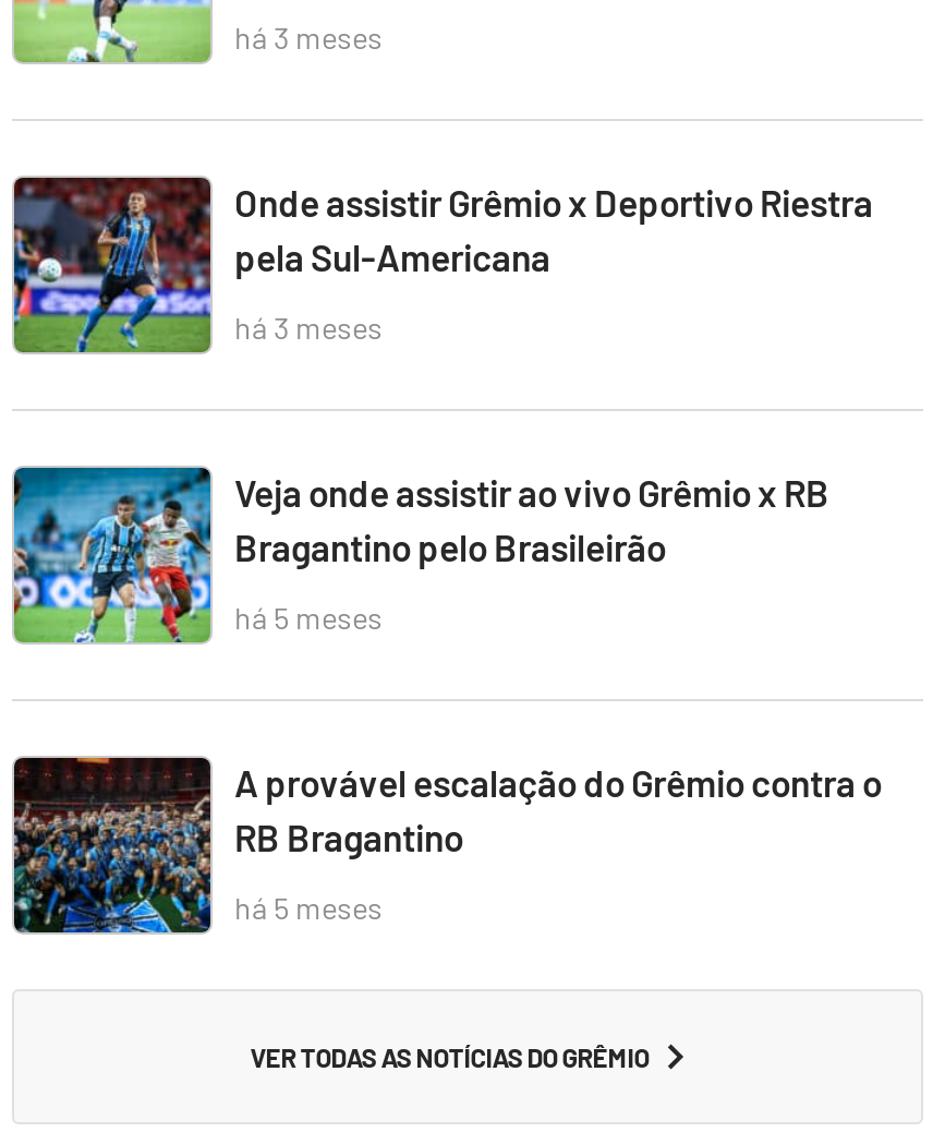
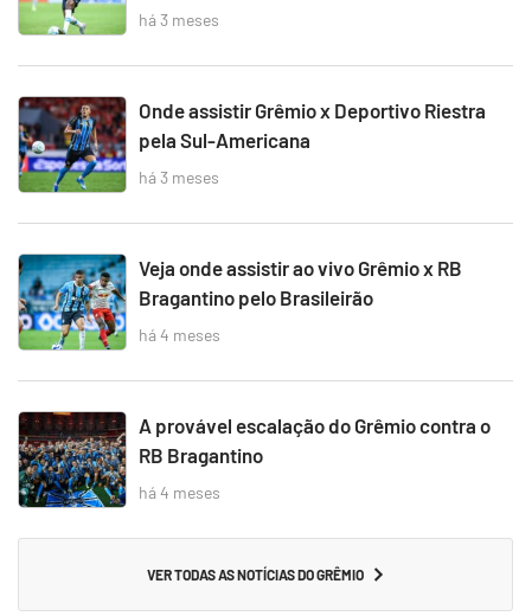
- há 5 meses
+ há 4 meses

- há 5 meses
+ há 4 meses
